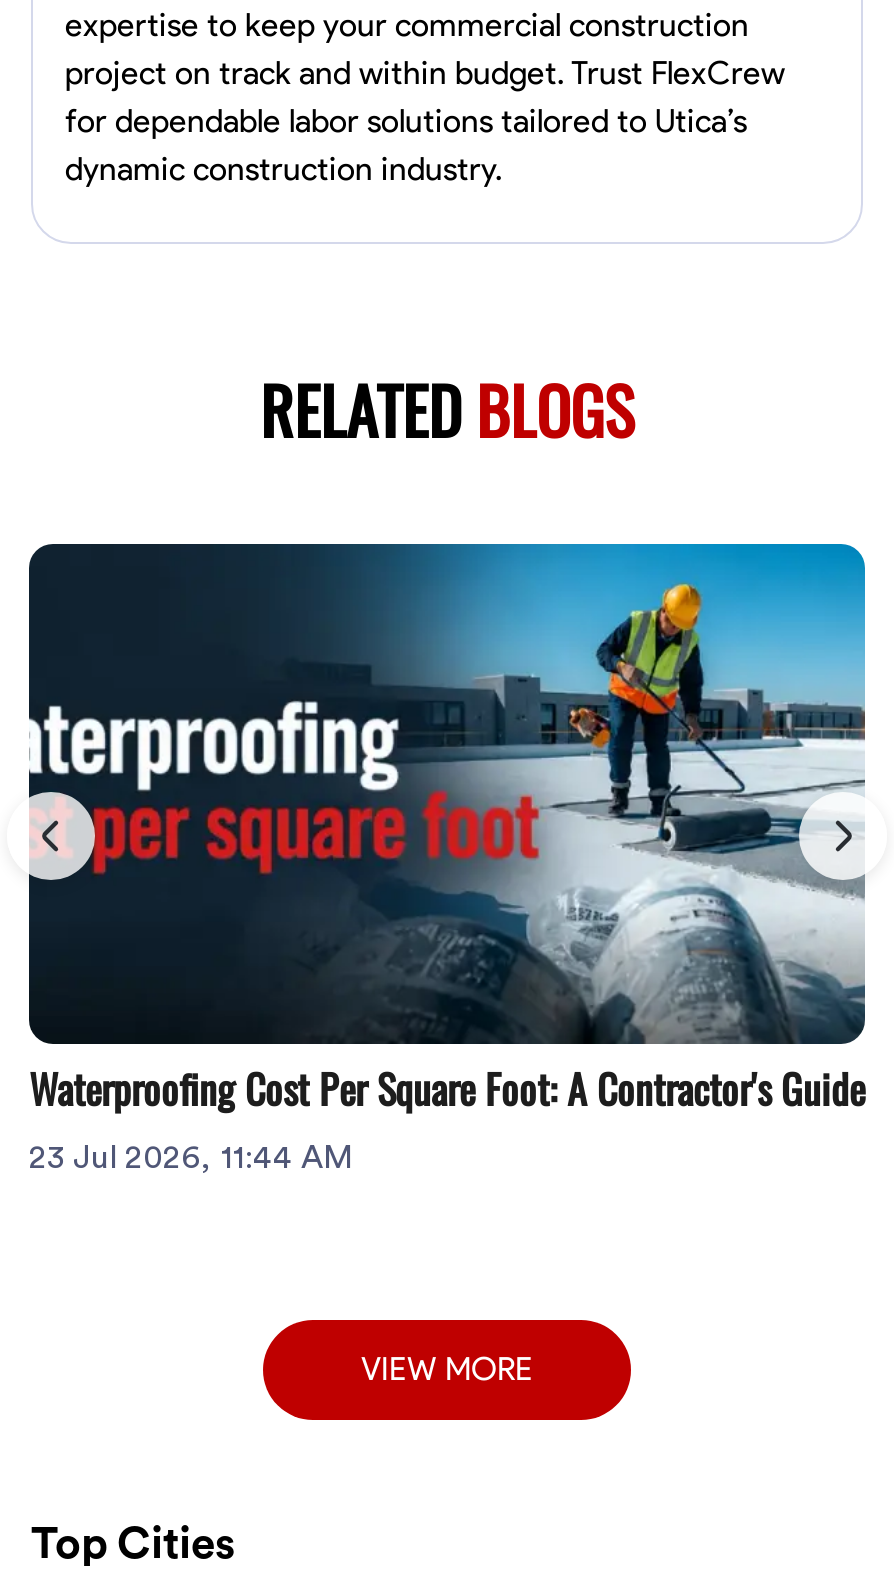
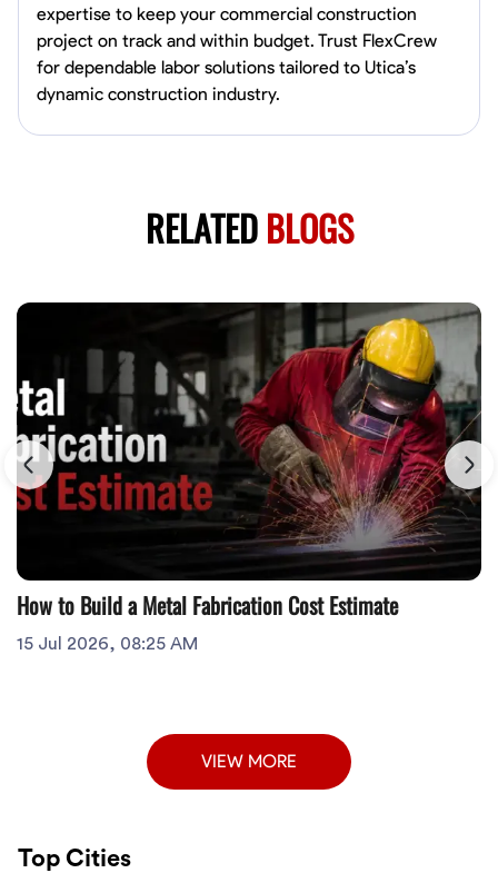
- [image]
- Waterproofing Cost Per Square Foot: A Contractor's Guide
- 23 Jul 2026, 11:44 AM
+ [image]
+ How to Build a Metal Fabrication Cost Estimate
+ 15 Jul 2026, 08:25 AM
